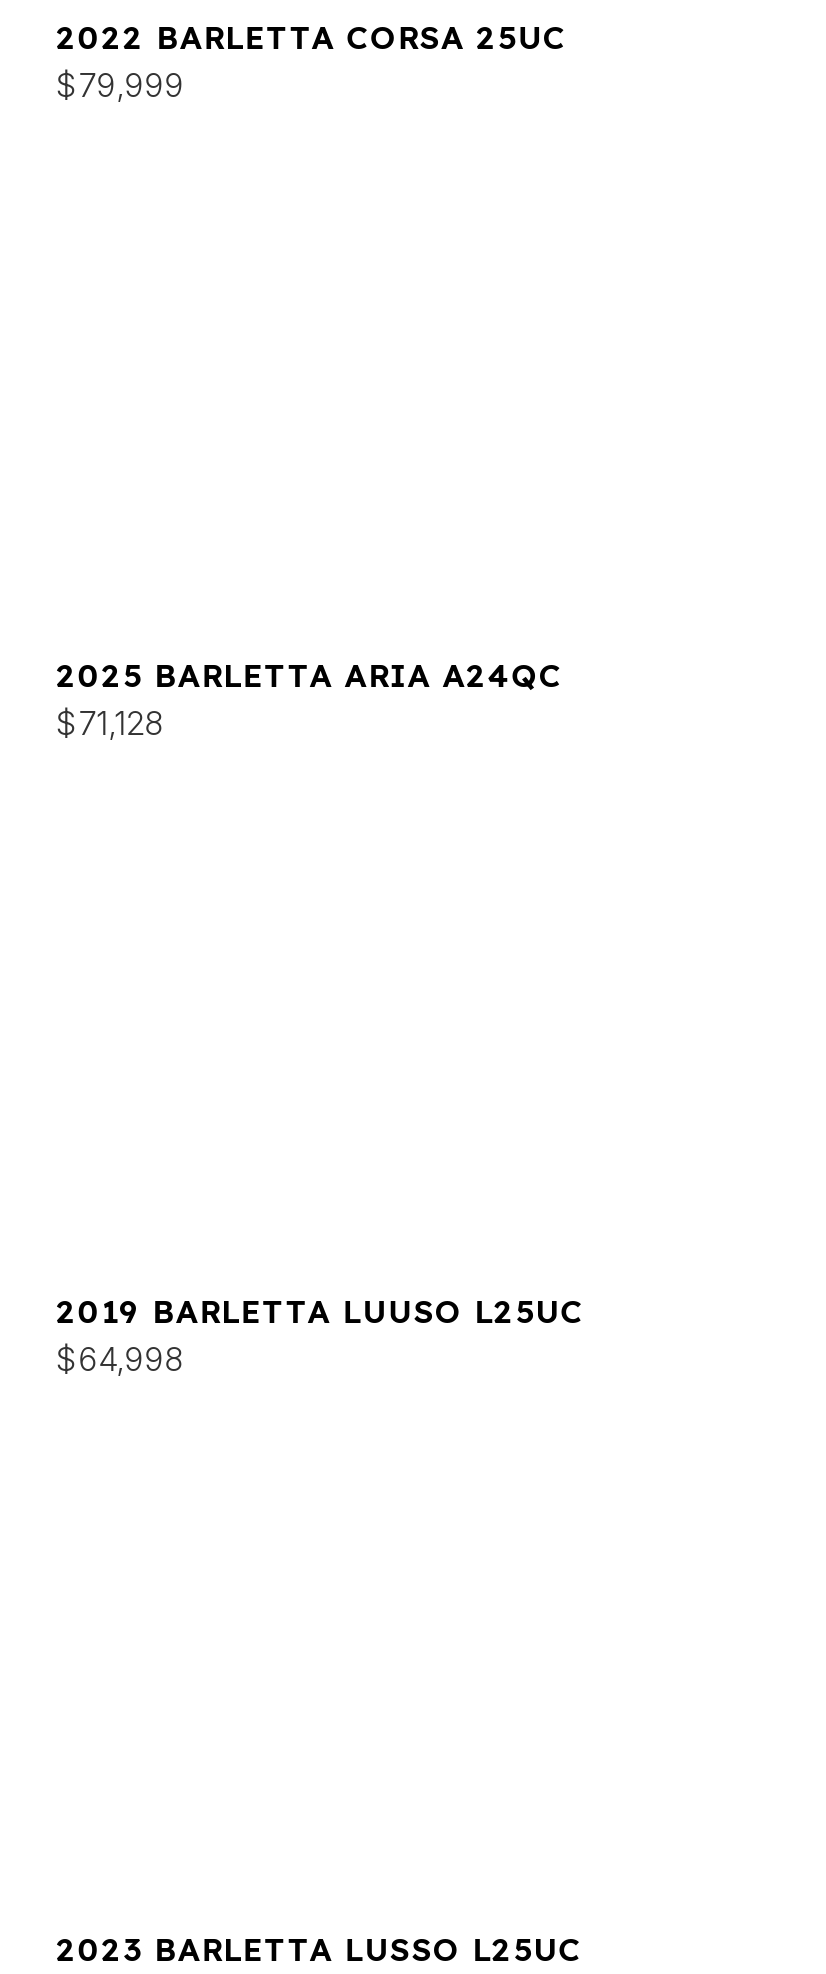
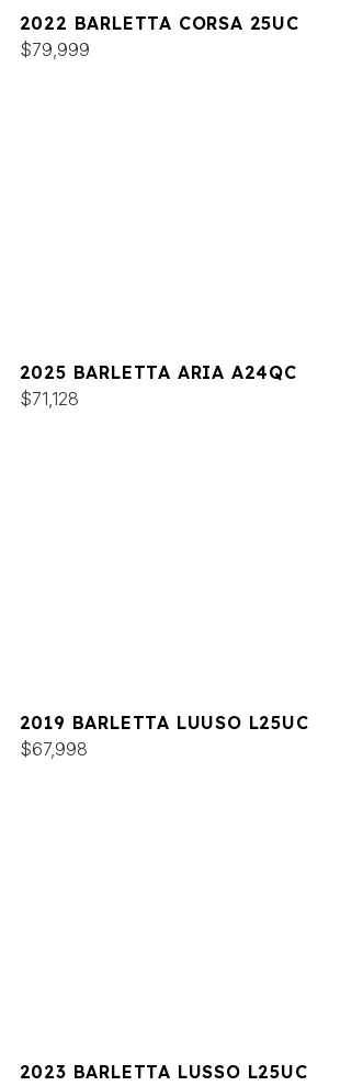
- $64,998
+ $67,998
